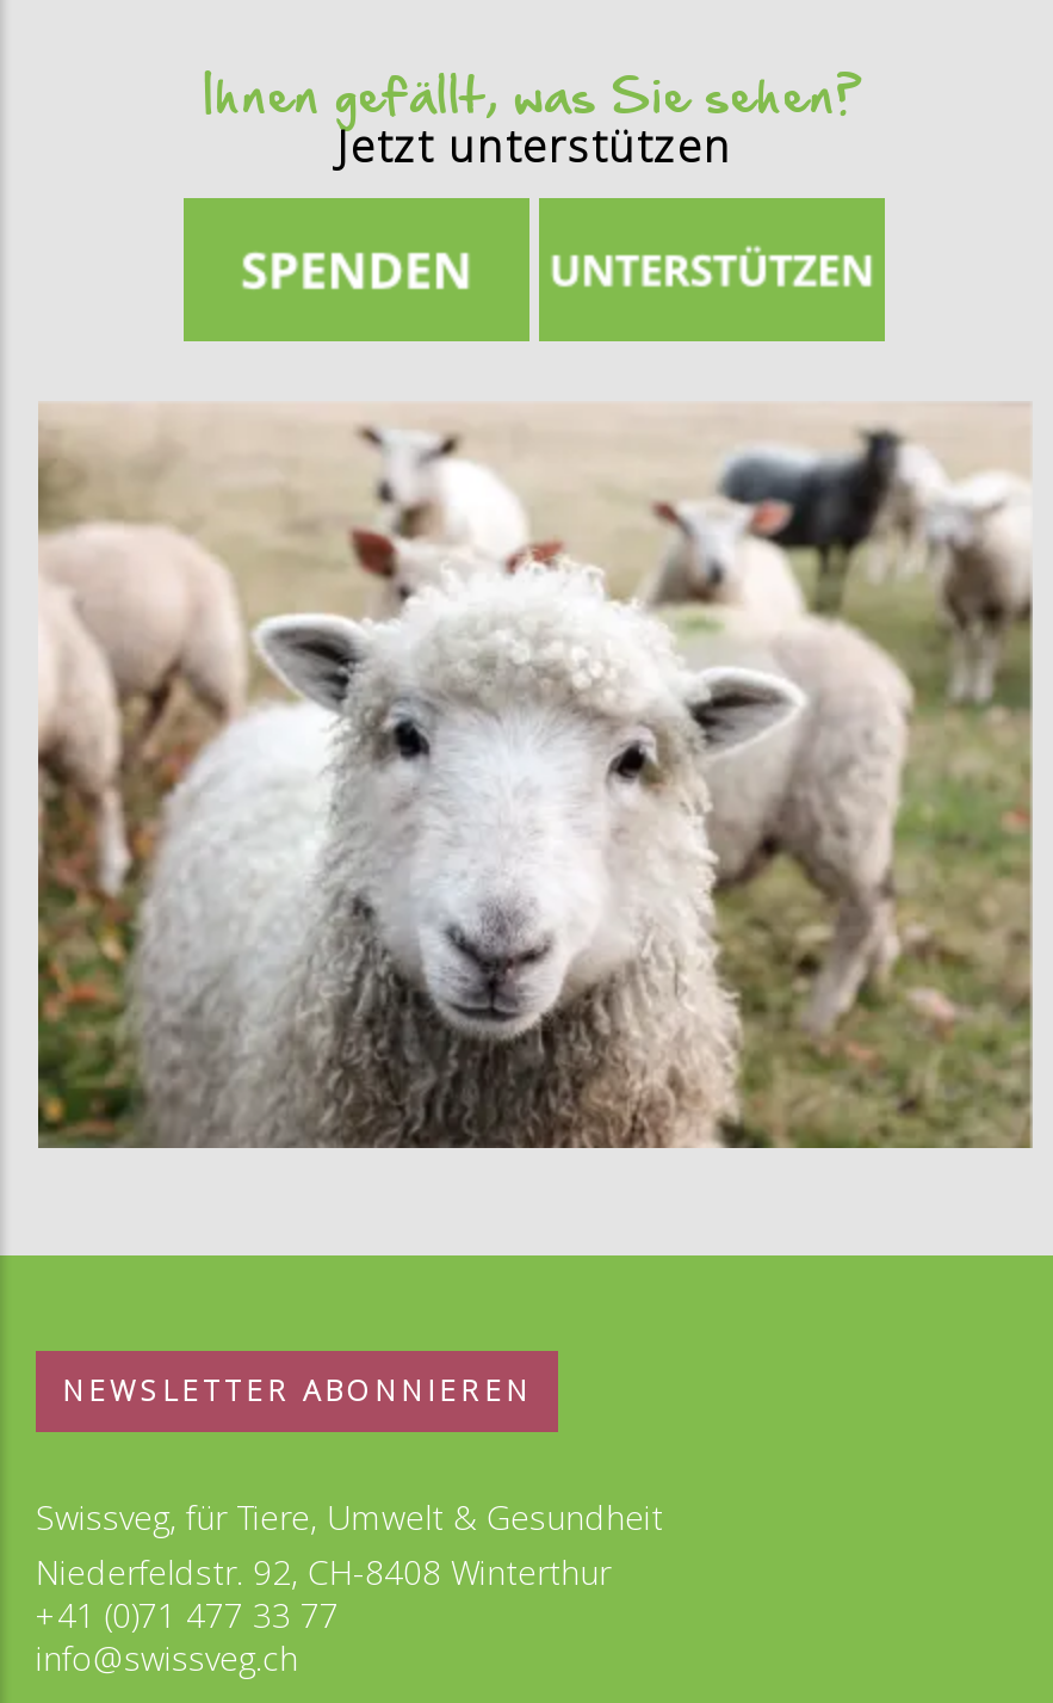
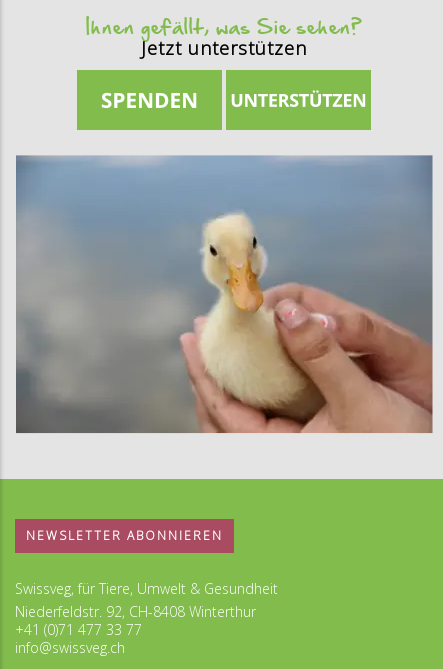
- [image]
+ [image]
